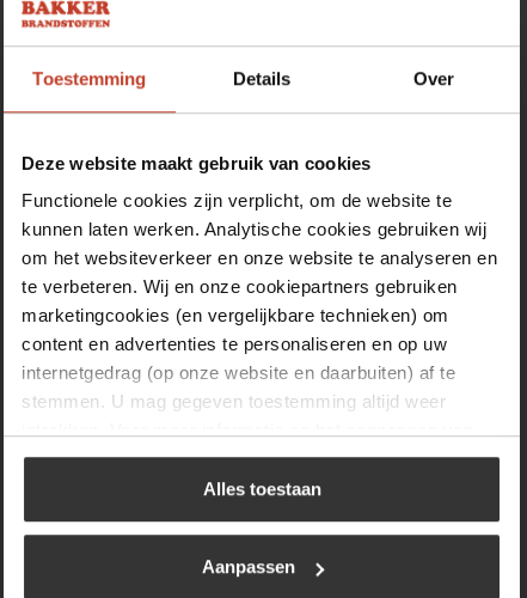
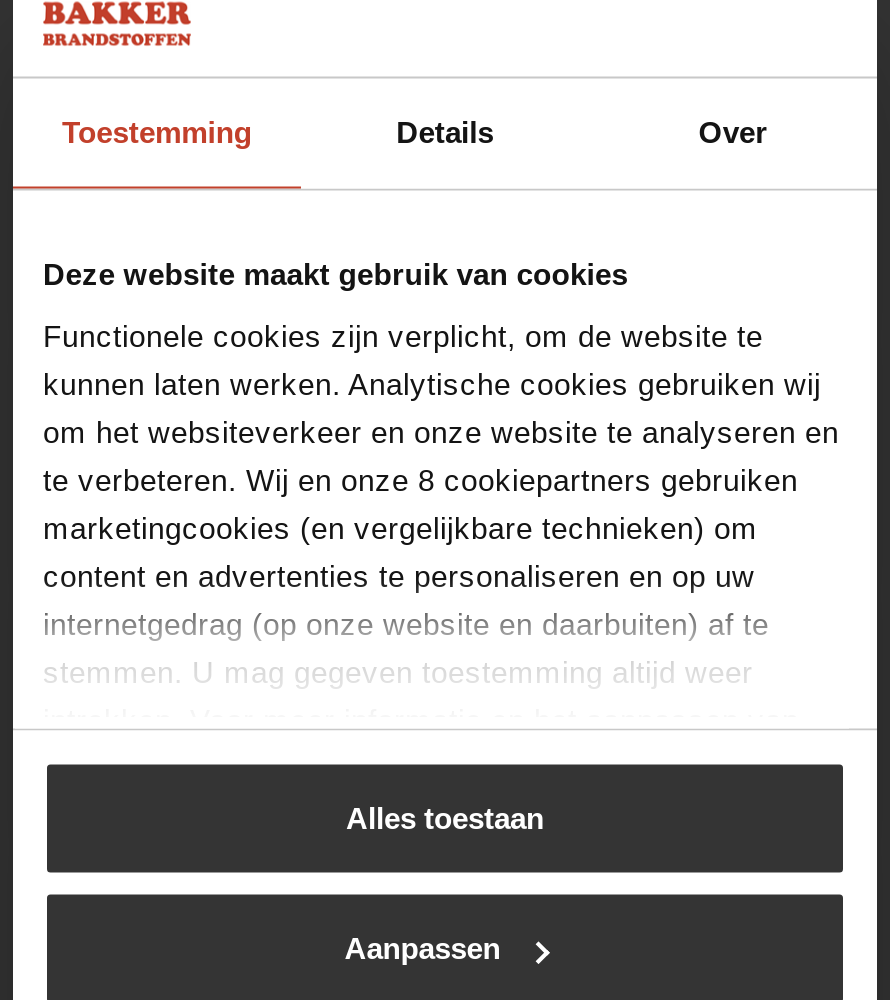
- te verbeteren. Wij en onze cookiepartners gebruiken
+ te verbeteren. Wij en onze 8 cookiepartners gebruiken
